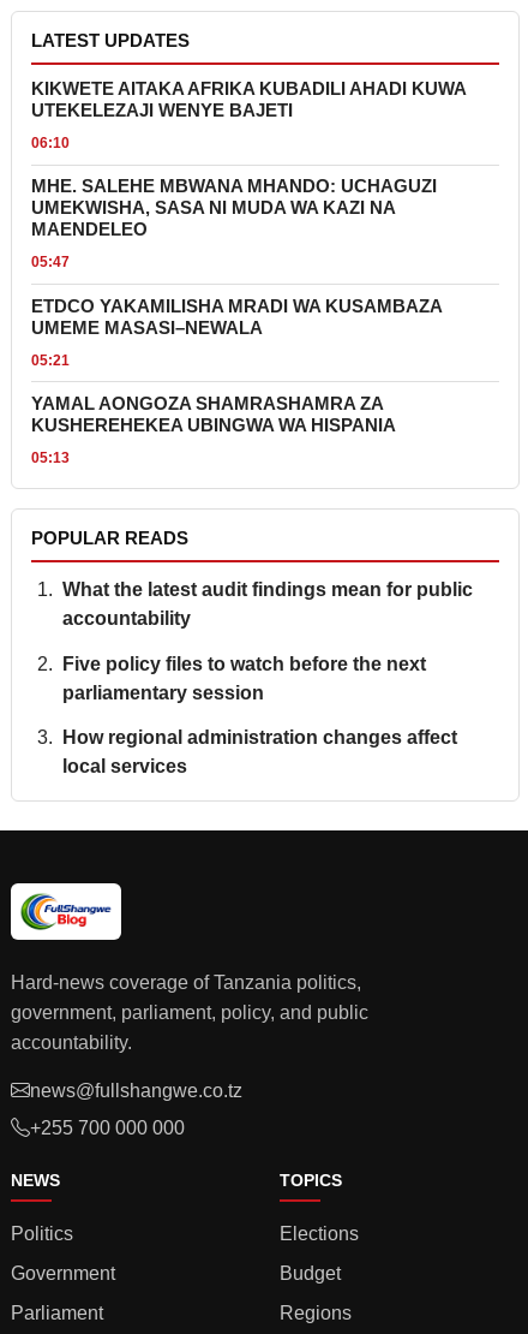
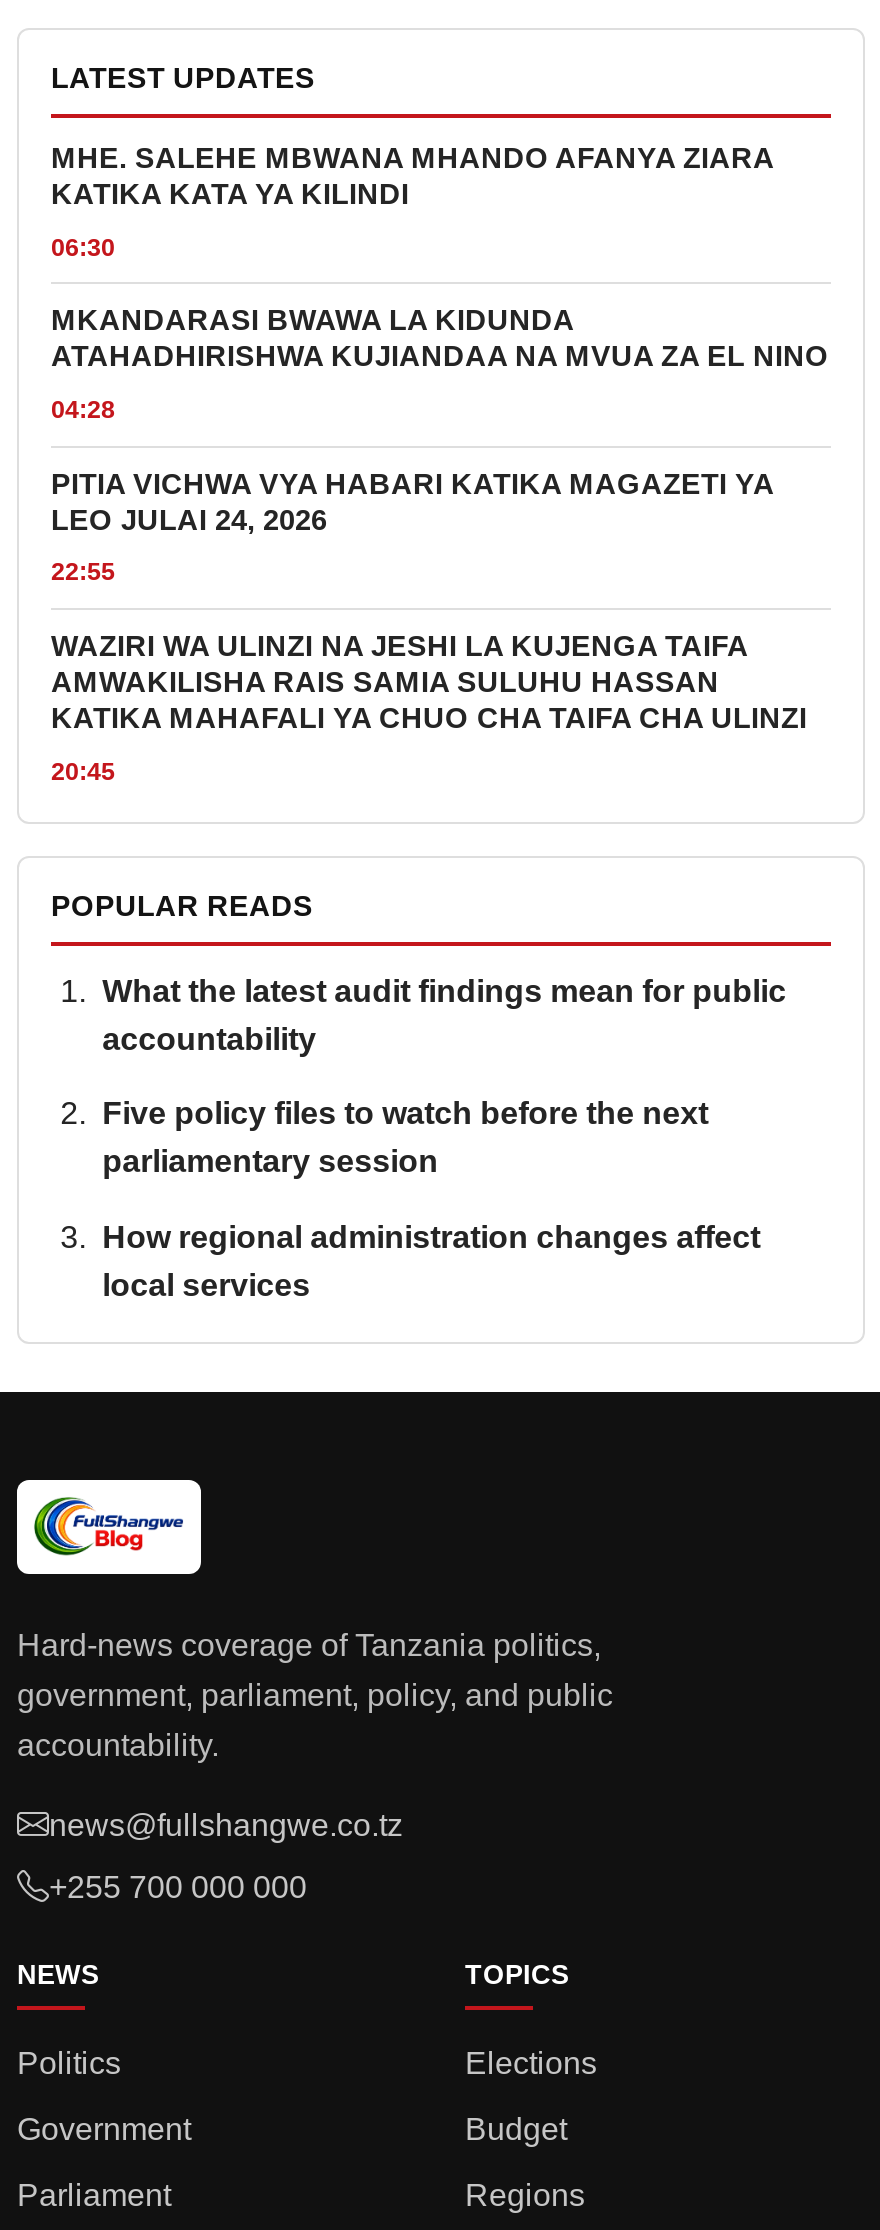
- KIKWETE AITAKA AFRIKA KUBADILI AHADI KUWA
- UTEKELEZAJI WENYE BAJETI
+ MHE. SALEHE MBWANA MHANDO AFANYA ZIARA
+ KATIKA KATA YA KILINDI

- 06:10
+ 06:30

- MHE. SALEHE MBWANA MHANDO: UCHAGUZI
- UMEKWISHA, SASA NI MUDA WA KAZI NA
- MAENDELEO
+ MKANDARASI BWAWA LA KIDUNDA
+ ATAHADHIRISHWA KUJIANDAA NA MVUA ZA EL NINO

- 05:47
+ 04:28

- ETDCO YAKAMILISHA MRADI WA KUSAMBAZA
- UMEME MASASI–NEWALA
+ PITIA VICHWA VYA HABARI KATIKA MAGAZETI YA
+ LEO JULAI 24, 2026

- 05:21
+ 22:55

- YAMAL AONGOZA SHAMRASHAMRA ZA
- KUSHEREHEKEA UBINGWA WA HISPANIA
+ WAZIRI WA ULINZI NA JESHI LA KUJENGA TAIFA
+ AMWAKILISHA RAIS SAMIA SULUHU HASSAN
+ KATIKA MAHAFALI YA CHUO CHA TAIFA CHA ULINZI

- 05:13
+ 20:45
